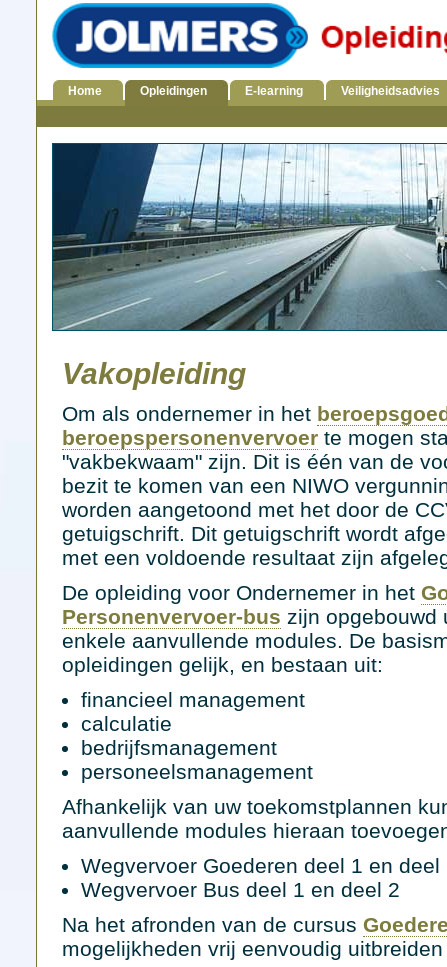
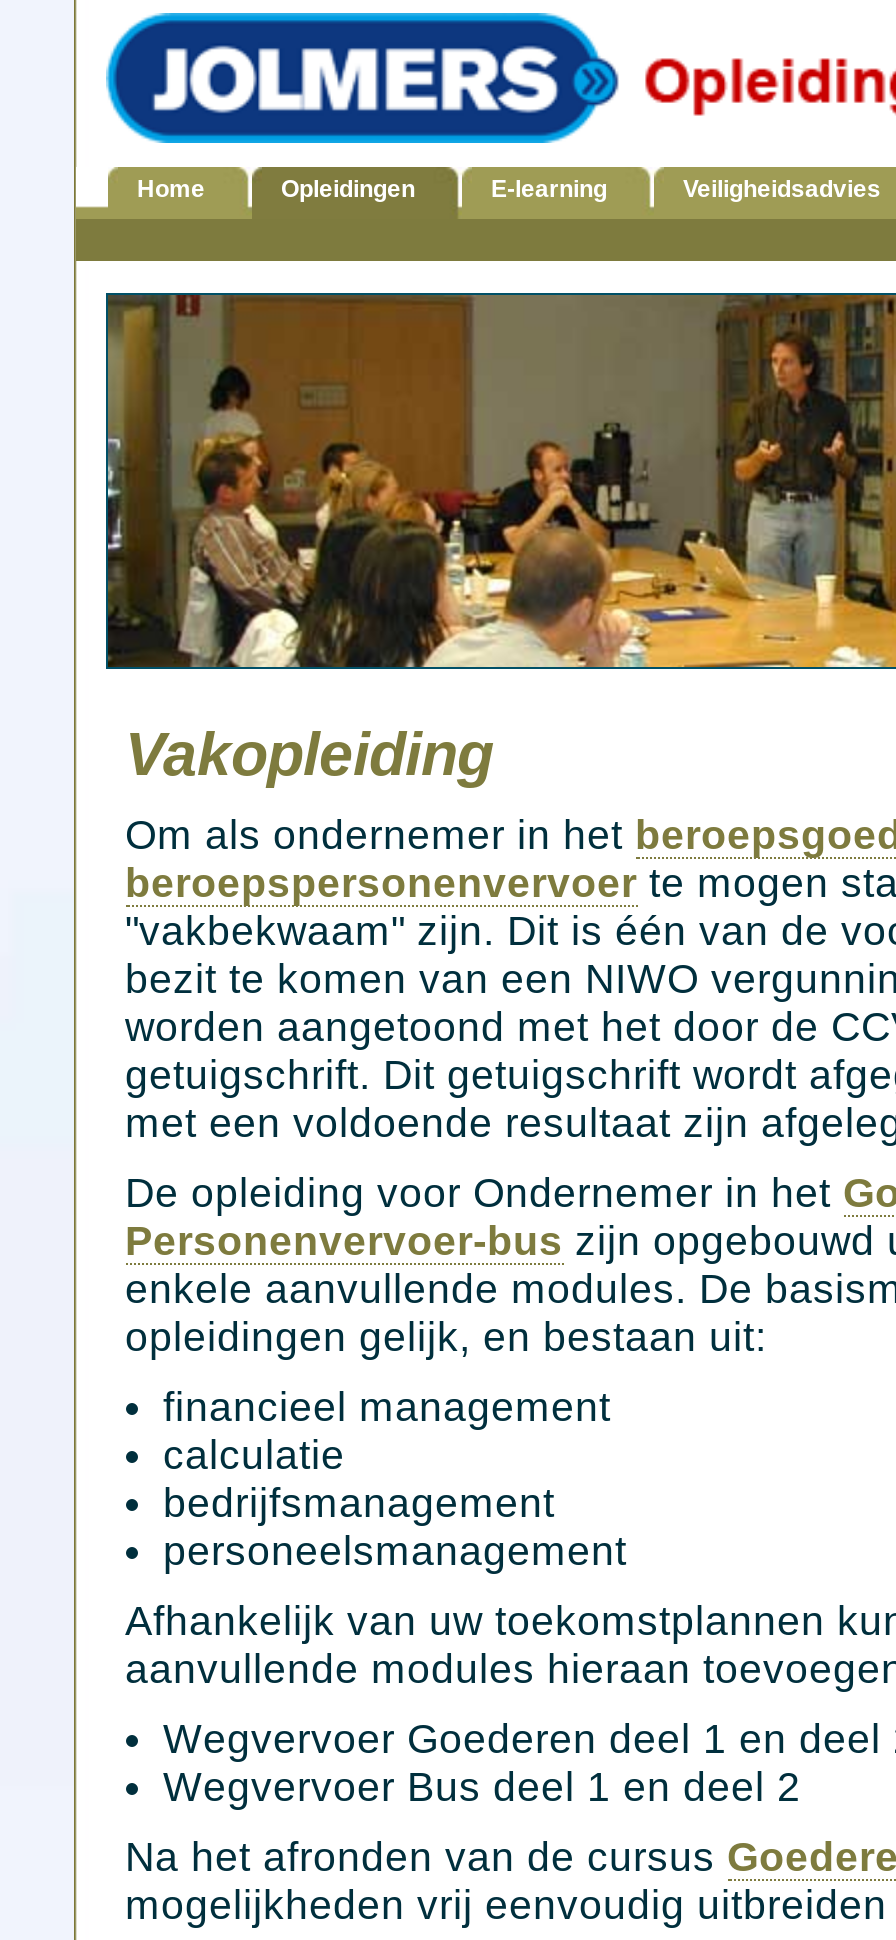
- [image]
+ [image]
